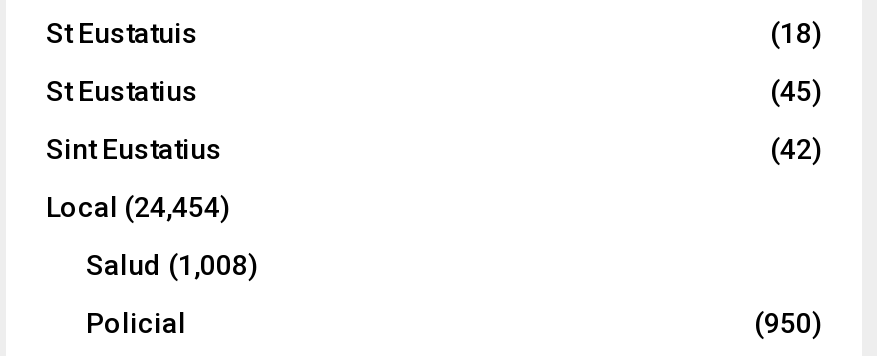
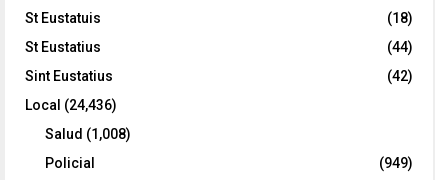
- (45)
+ (44)

- Local (24,454)
+ Local (24,436)

- (950)
+ (949)
